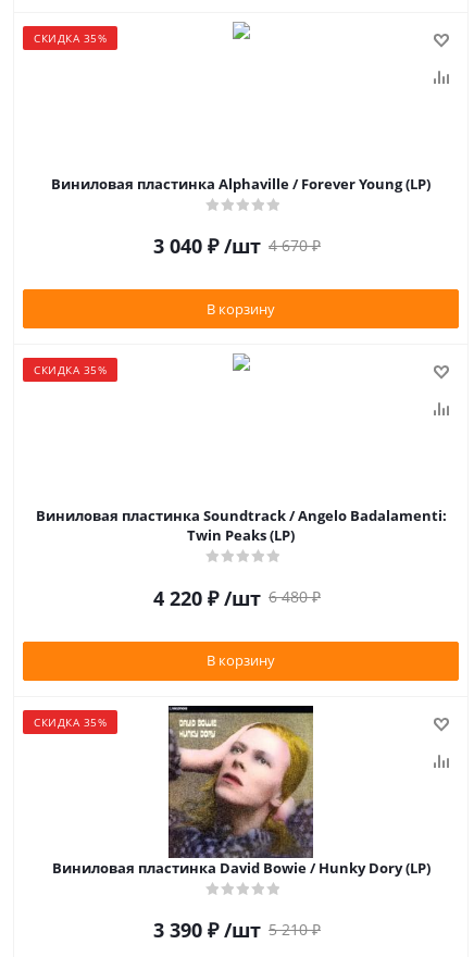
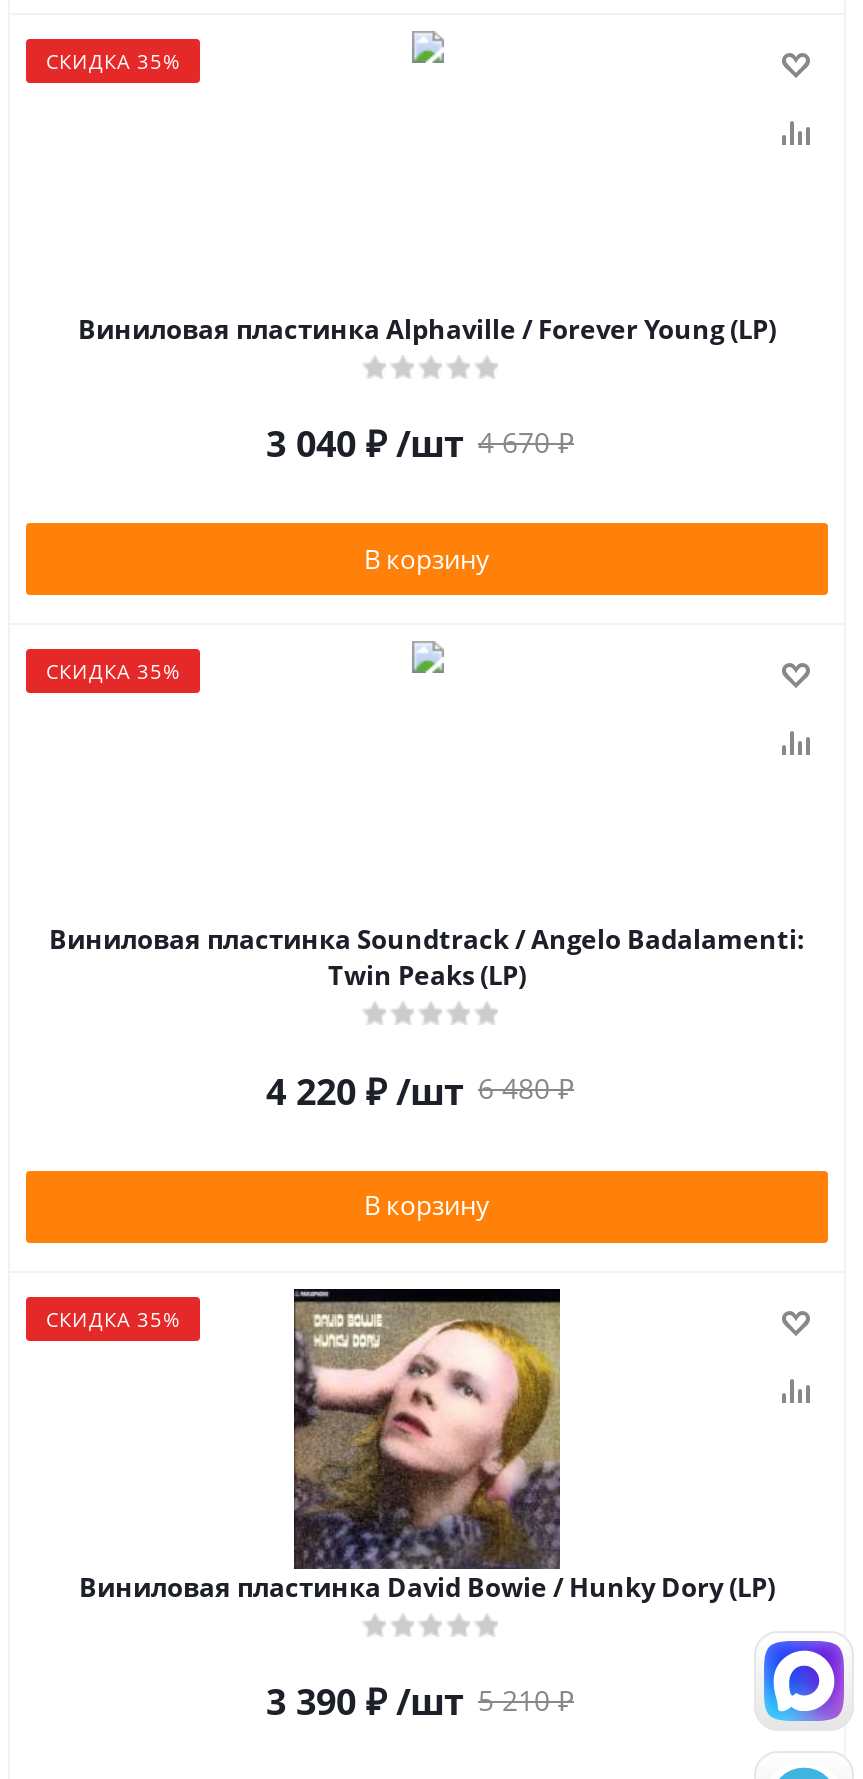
+ [image]
